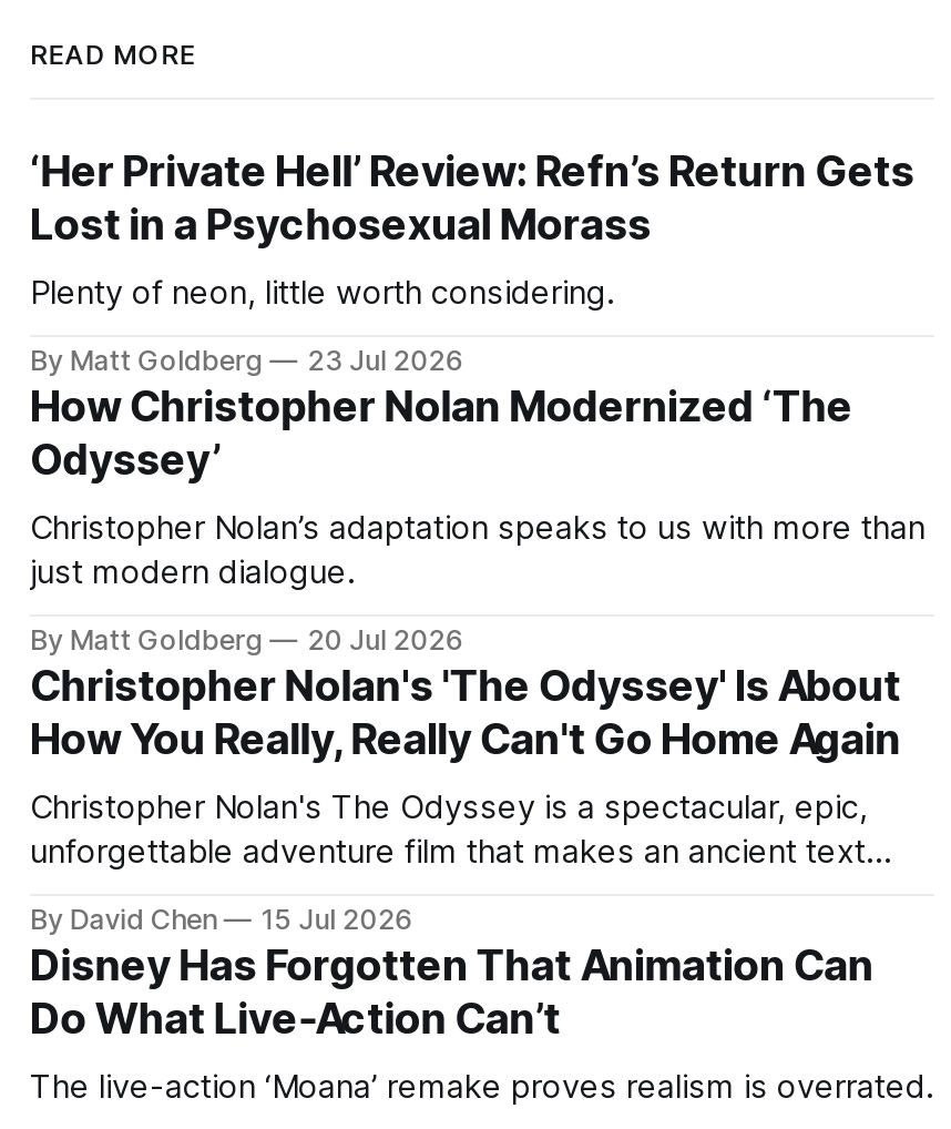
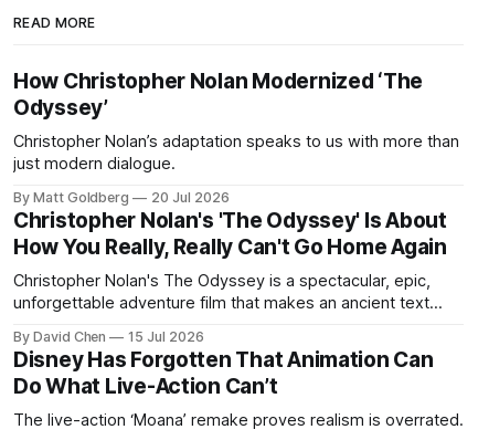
- ‘Her Private Hell’ Review: Refn’s Return Gets
- Lost in a Psychosexual Morass
- Plenty of neon, little worth considering.
- By Matt Goldberg
- 23 Jul 2026
